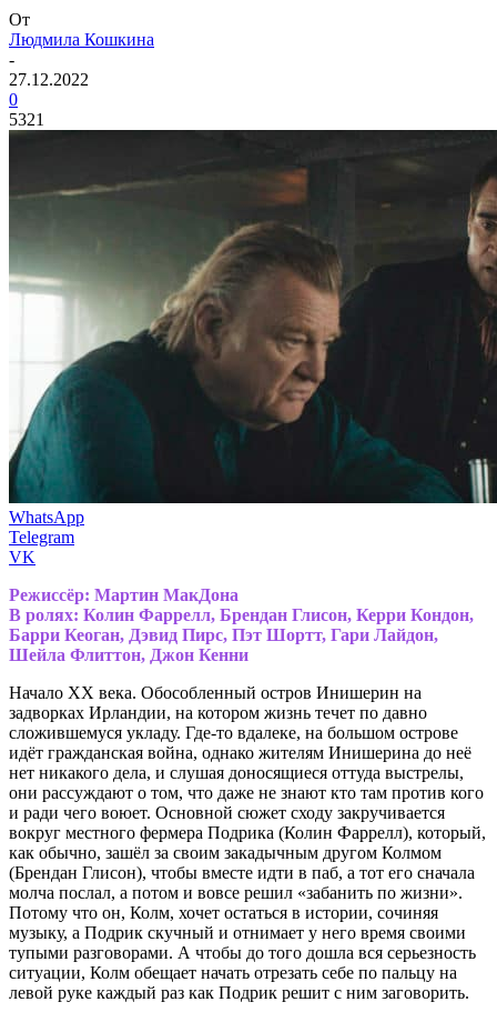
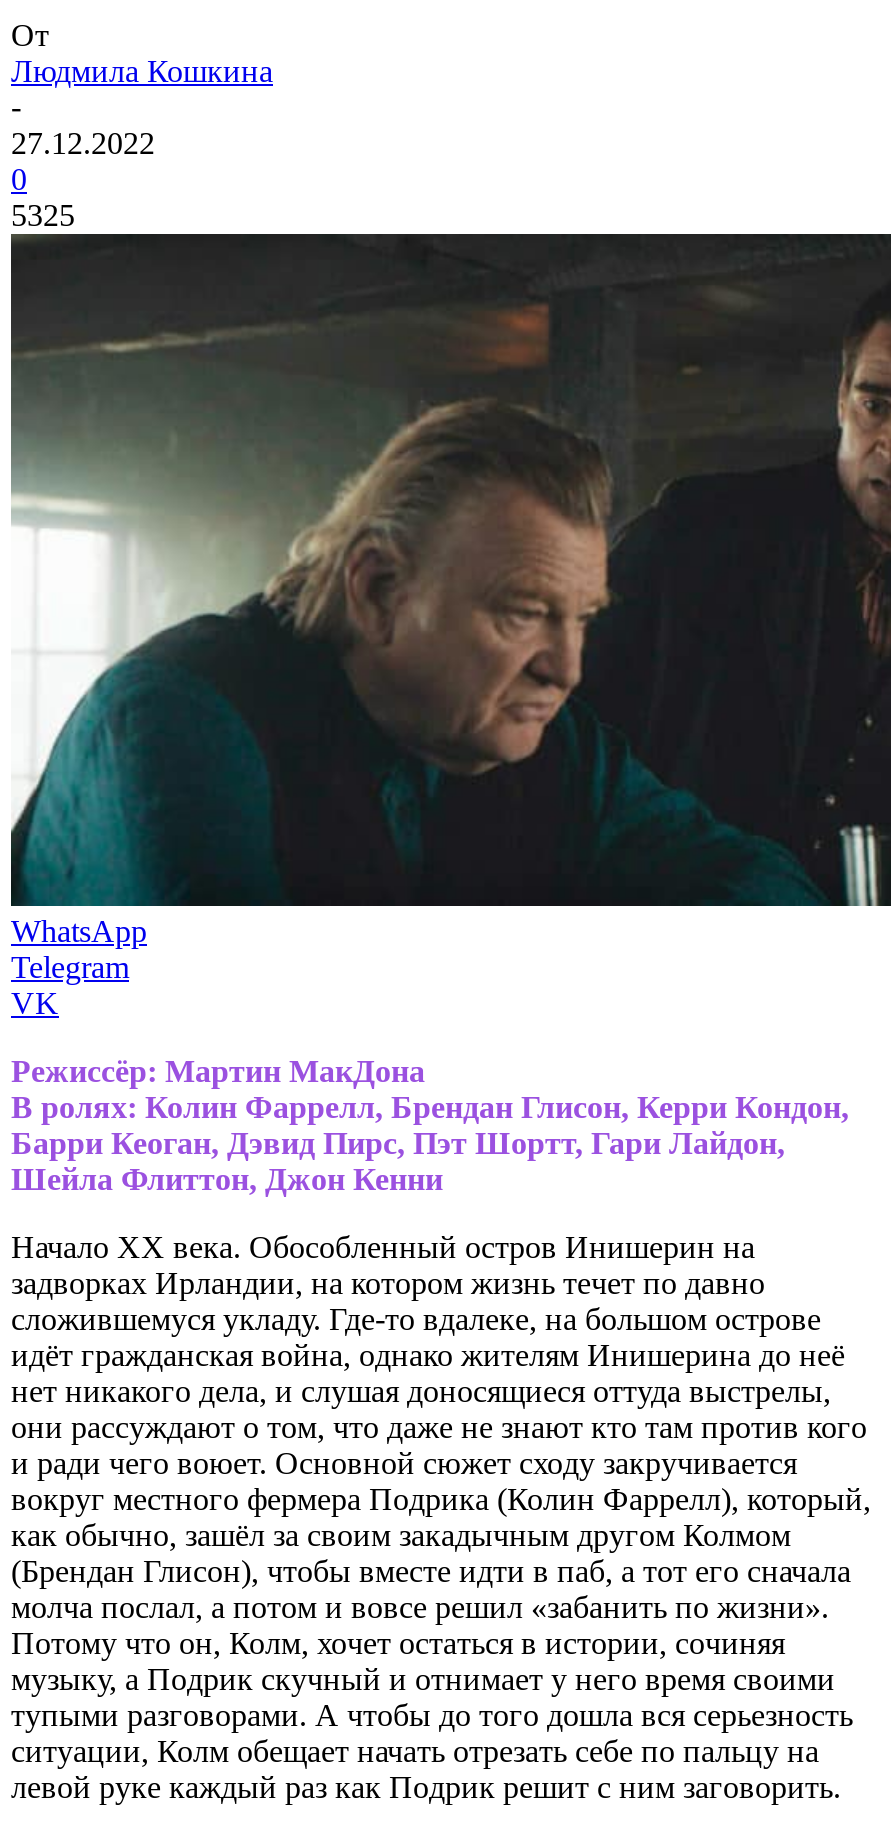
- 5321
+ 5325
